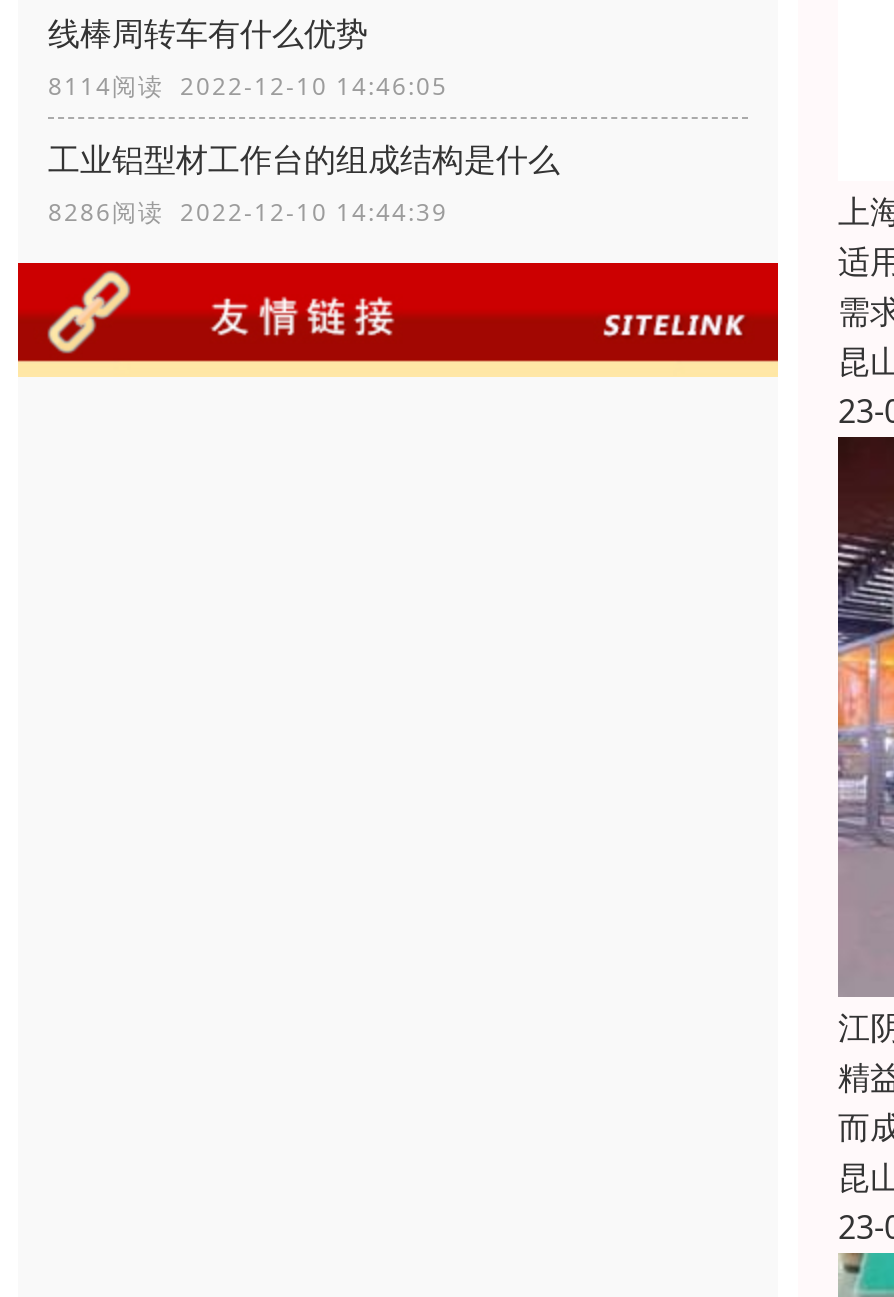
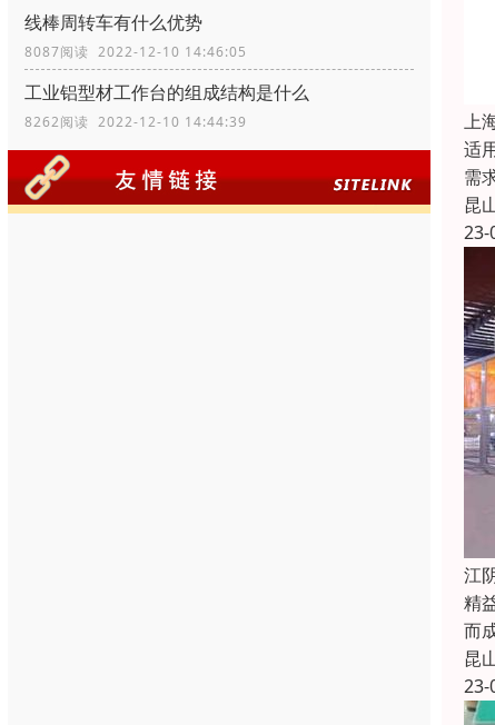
- 8114阅读 2022-12-10 14:46:05
+ 8087阅读 2022-12-10 14:46:05

- 8286阅读 2022-12-10 14:44:39
+ 8262阅读 2022-12-10 14:44:39
